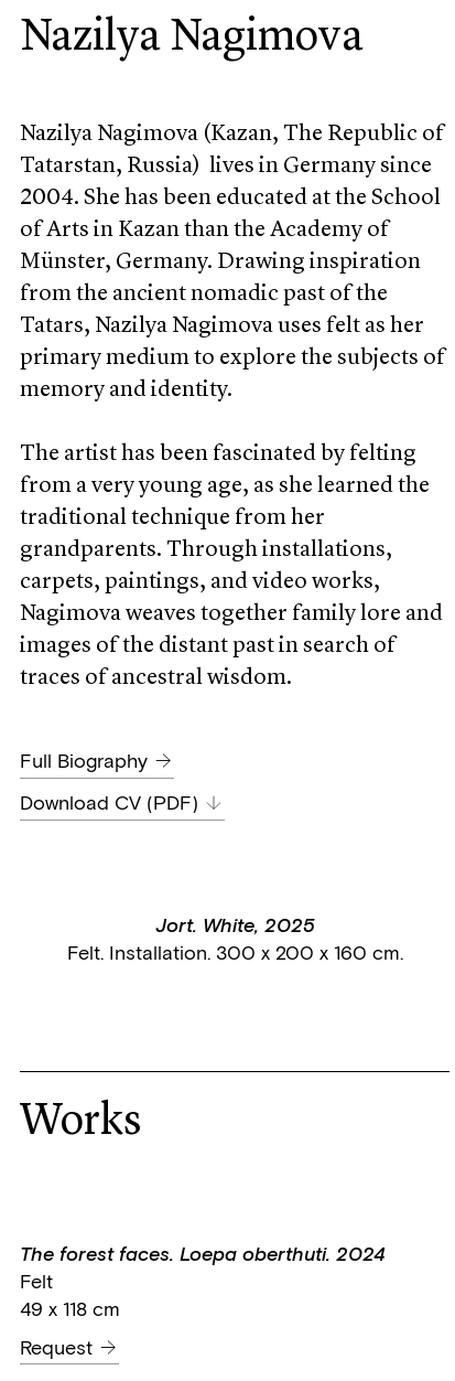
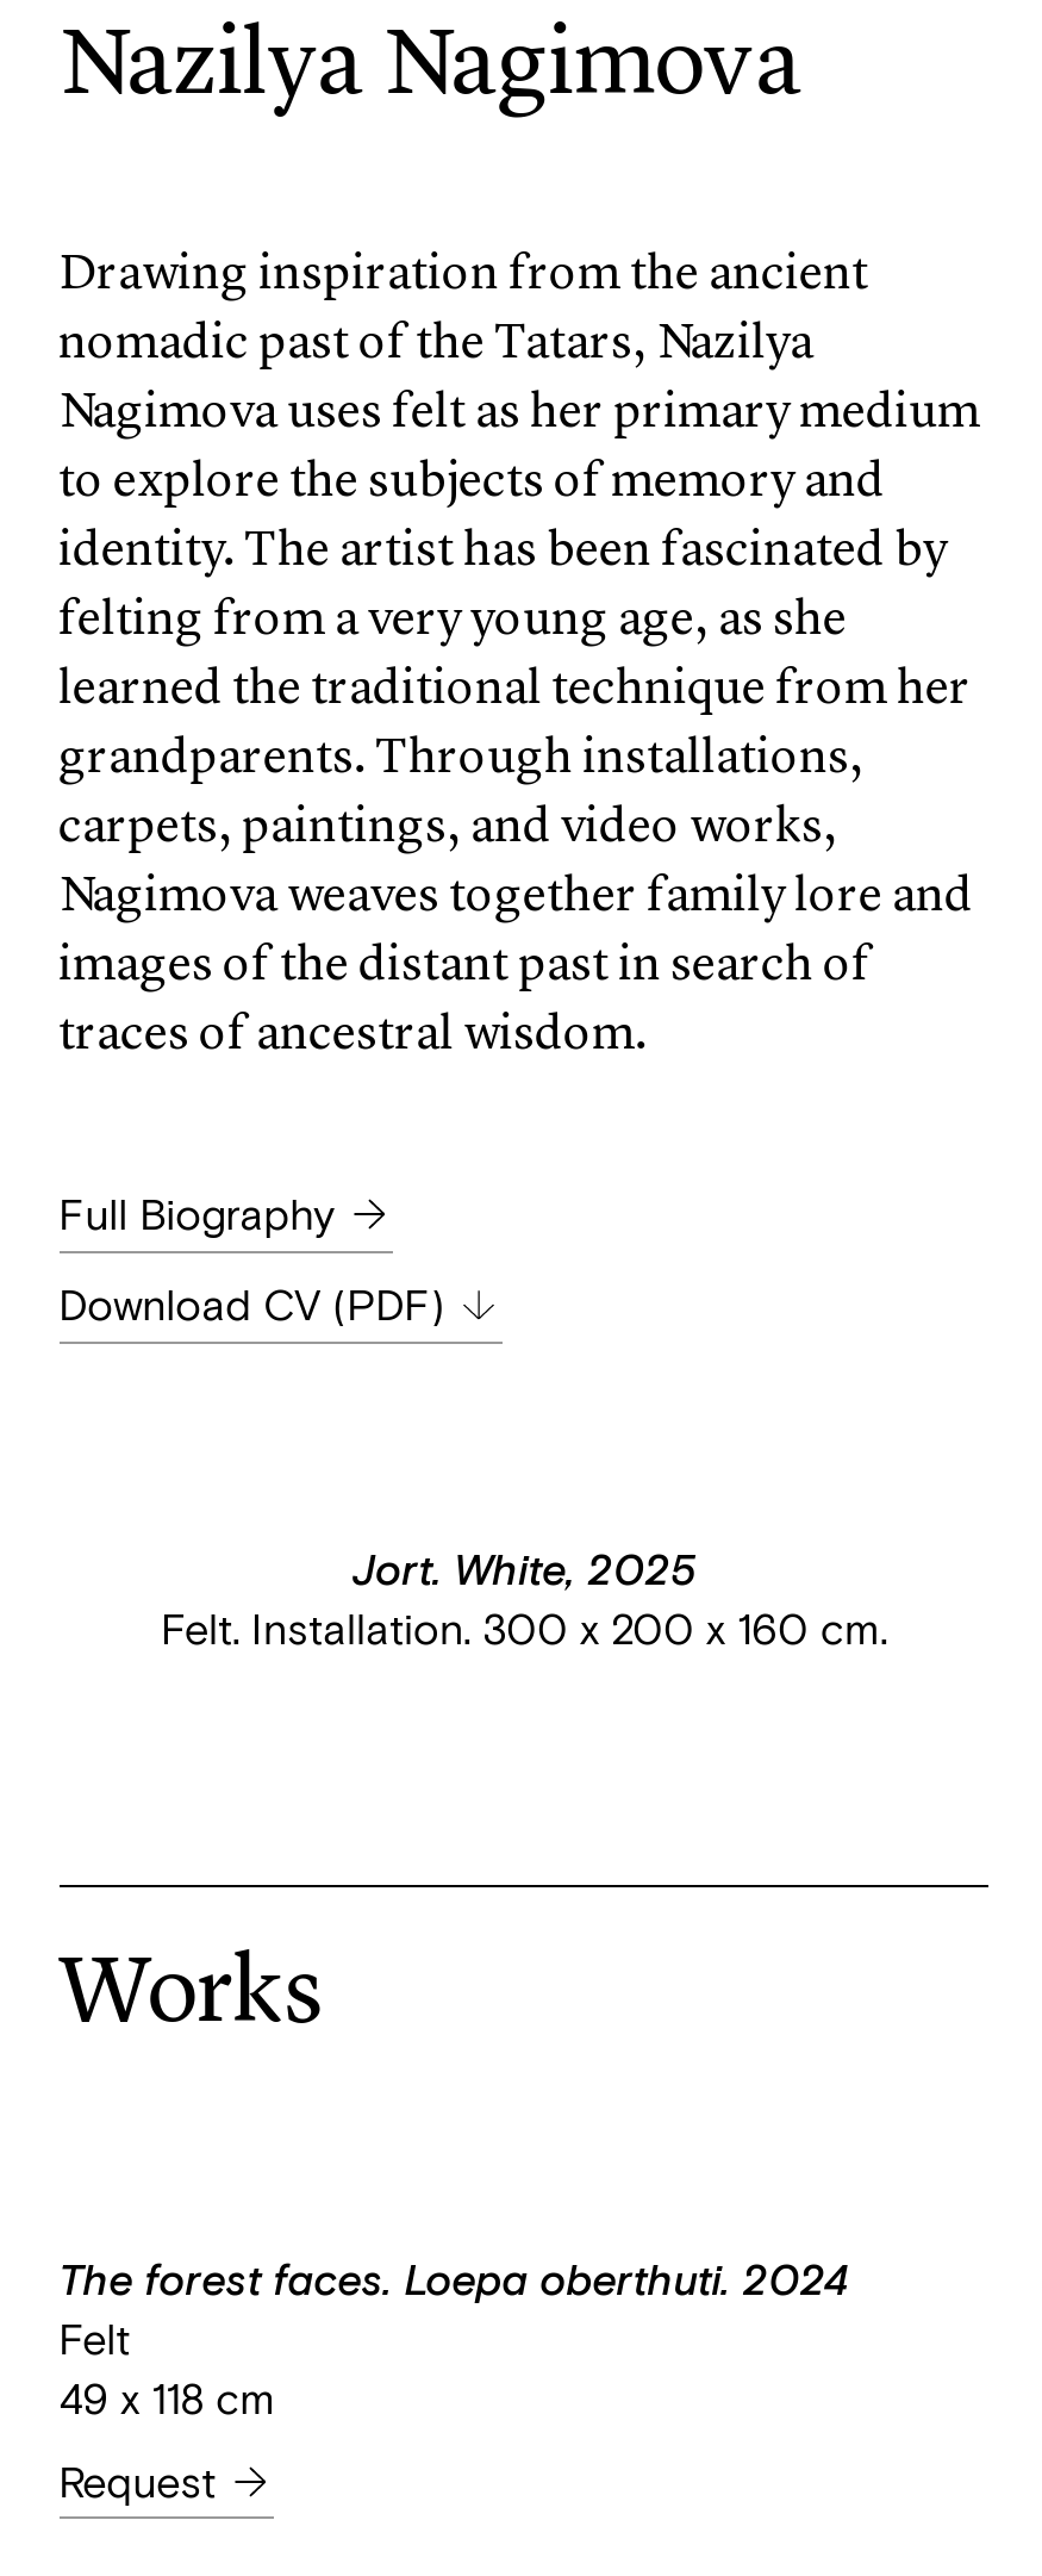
- Nazilya Nagimova (Kazan, The Republic of
- Tatarstan, Russia) lives in Germany since
- 2004. She has been educated at the School
- of Arts in Kazan than the Academy of
- Münster, Germany. Drawing inspiration
- from the ancient nomadic past of the
- Tatars, Nazilya Nagimova uses felt as her
- primary medium to explore the subjects of
- memory and identity.
- The artist has been fascinated by felting
- from a very young age, as she learned the
- traditional technique from her
+ Drawing inspiration from the ancient
+ nomadic past of the Tatars, Nazilya
+ Nagimova uses felt as her primary medium
+ to explore the subjects of memory and
+ identity. The artist has been fascinated by
+ felting from a very young age, as she
+ learned the traditional technique from her
